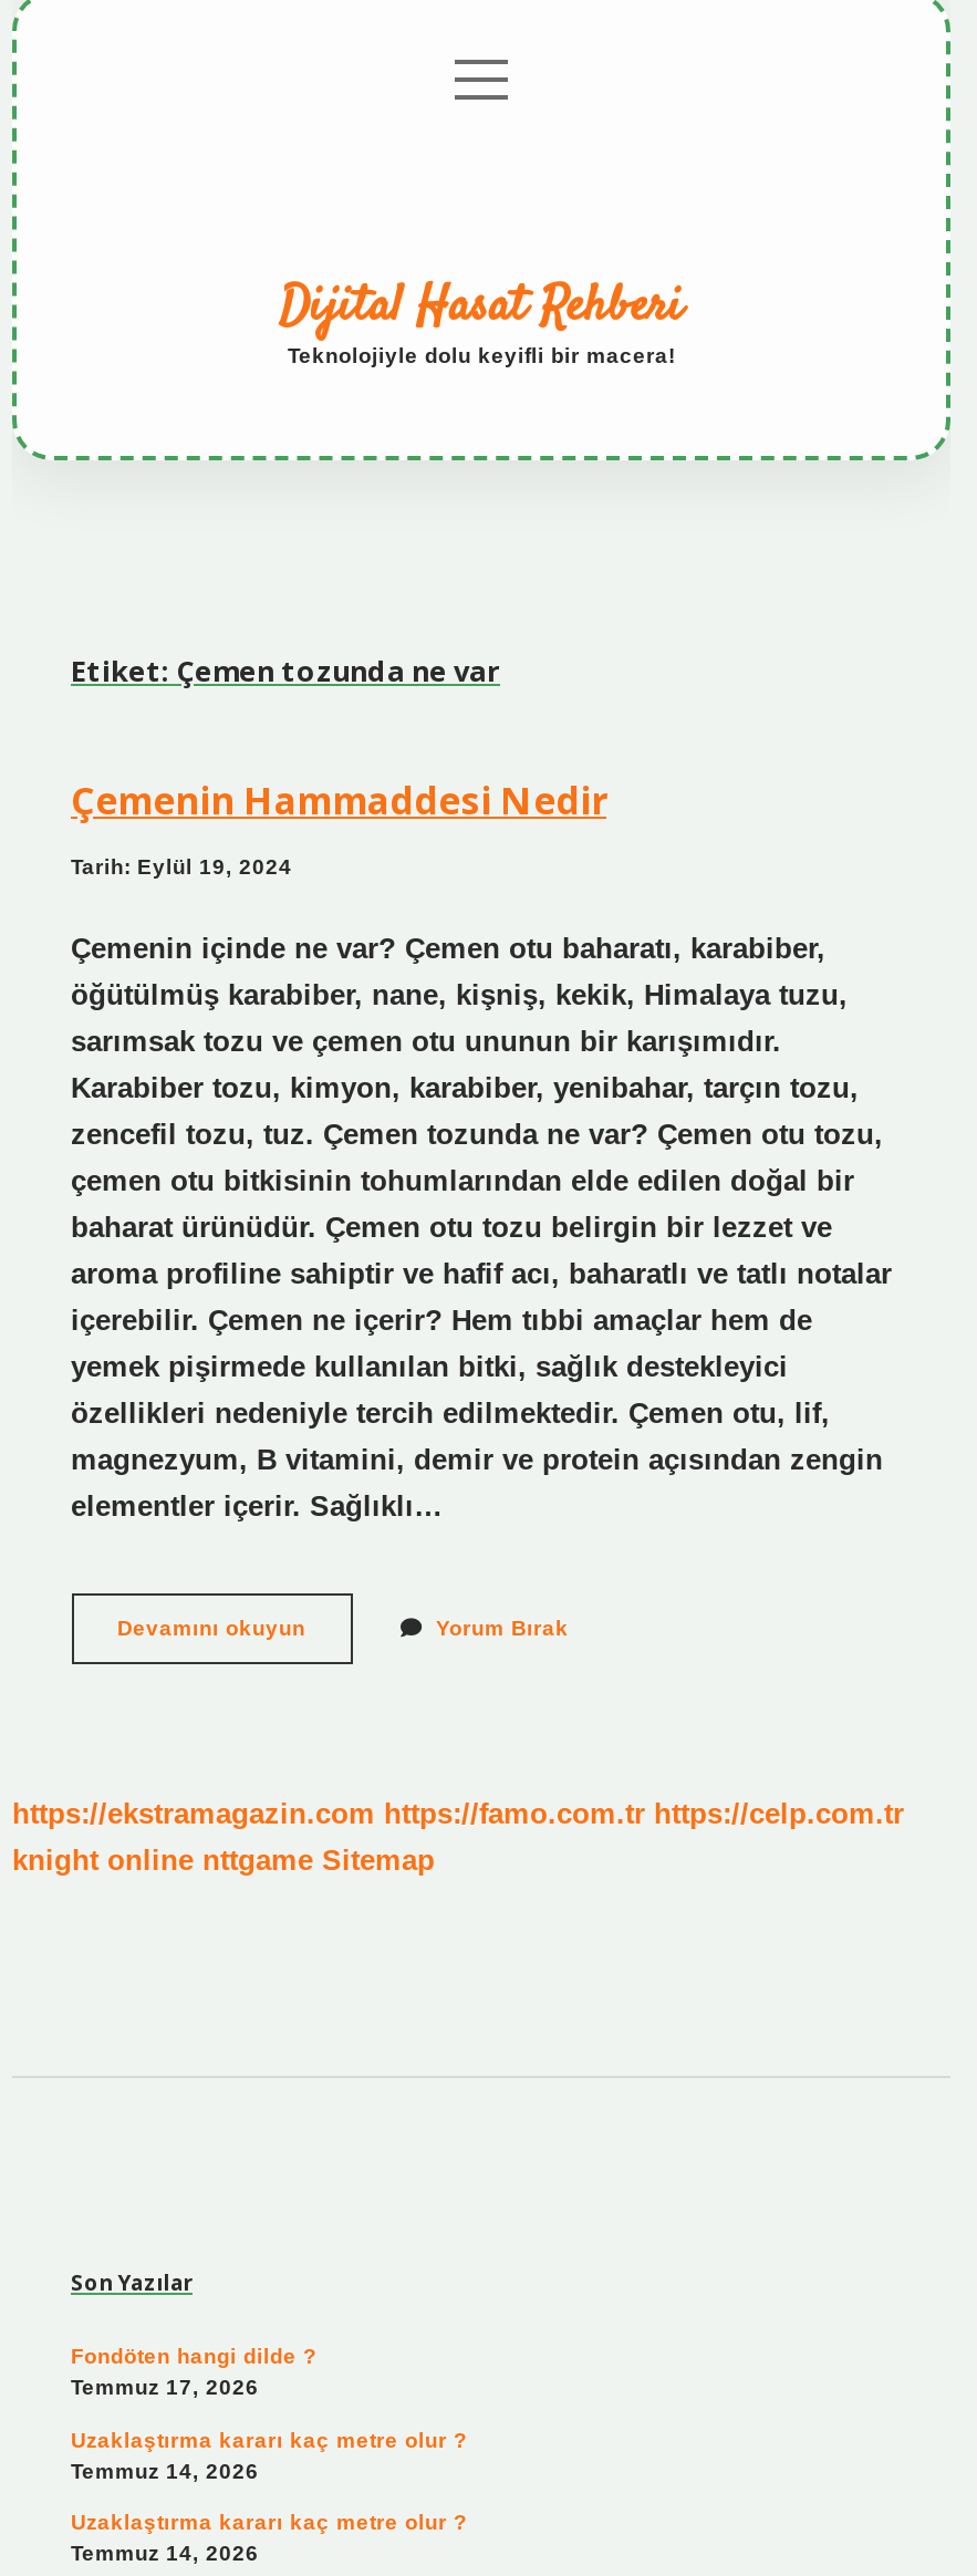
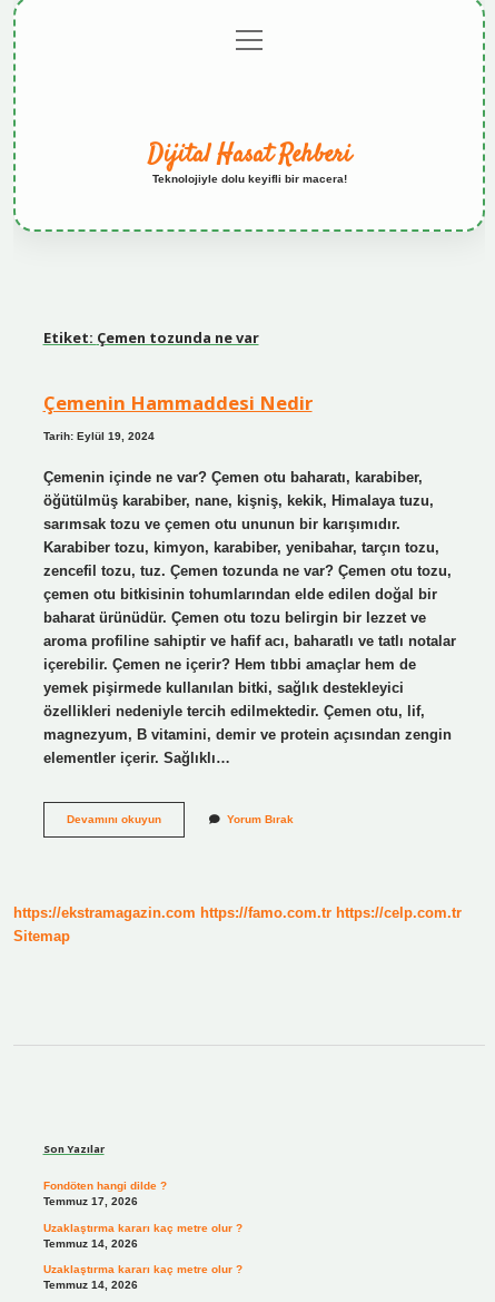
- knight online nttgame Sitemap
+ Sitemap
